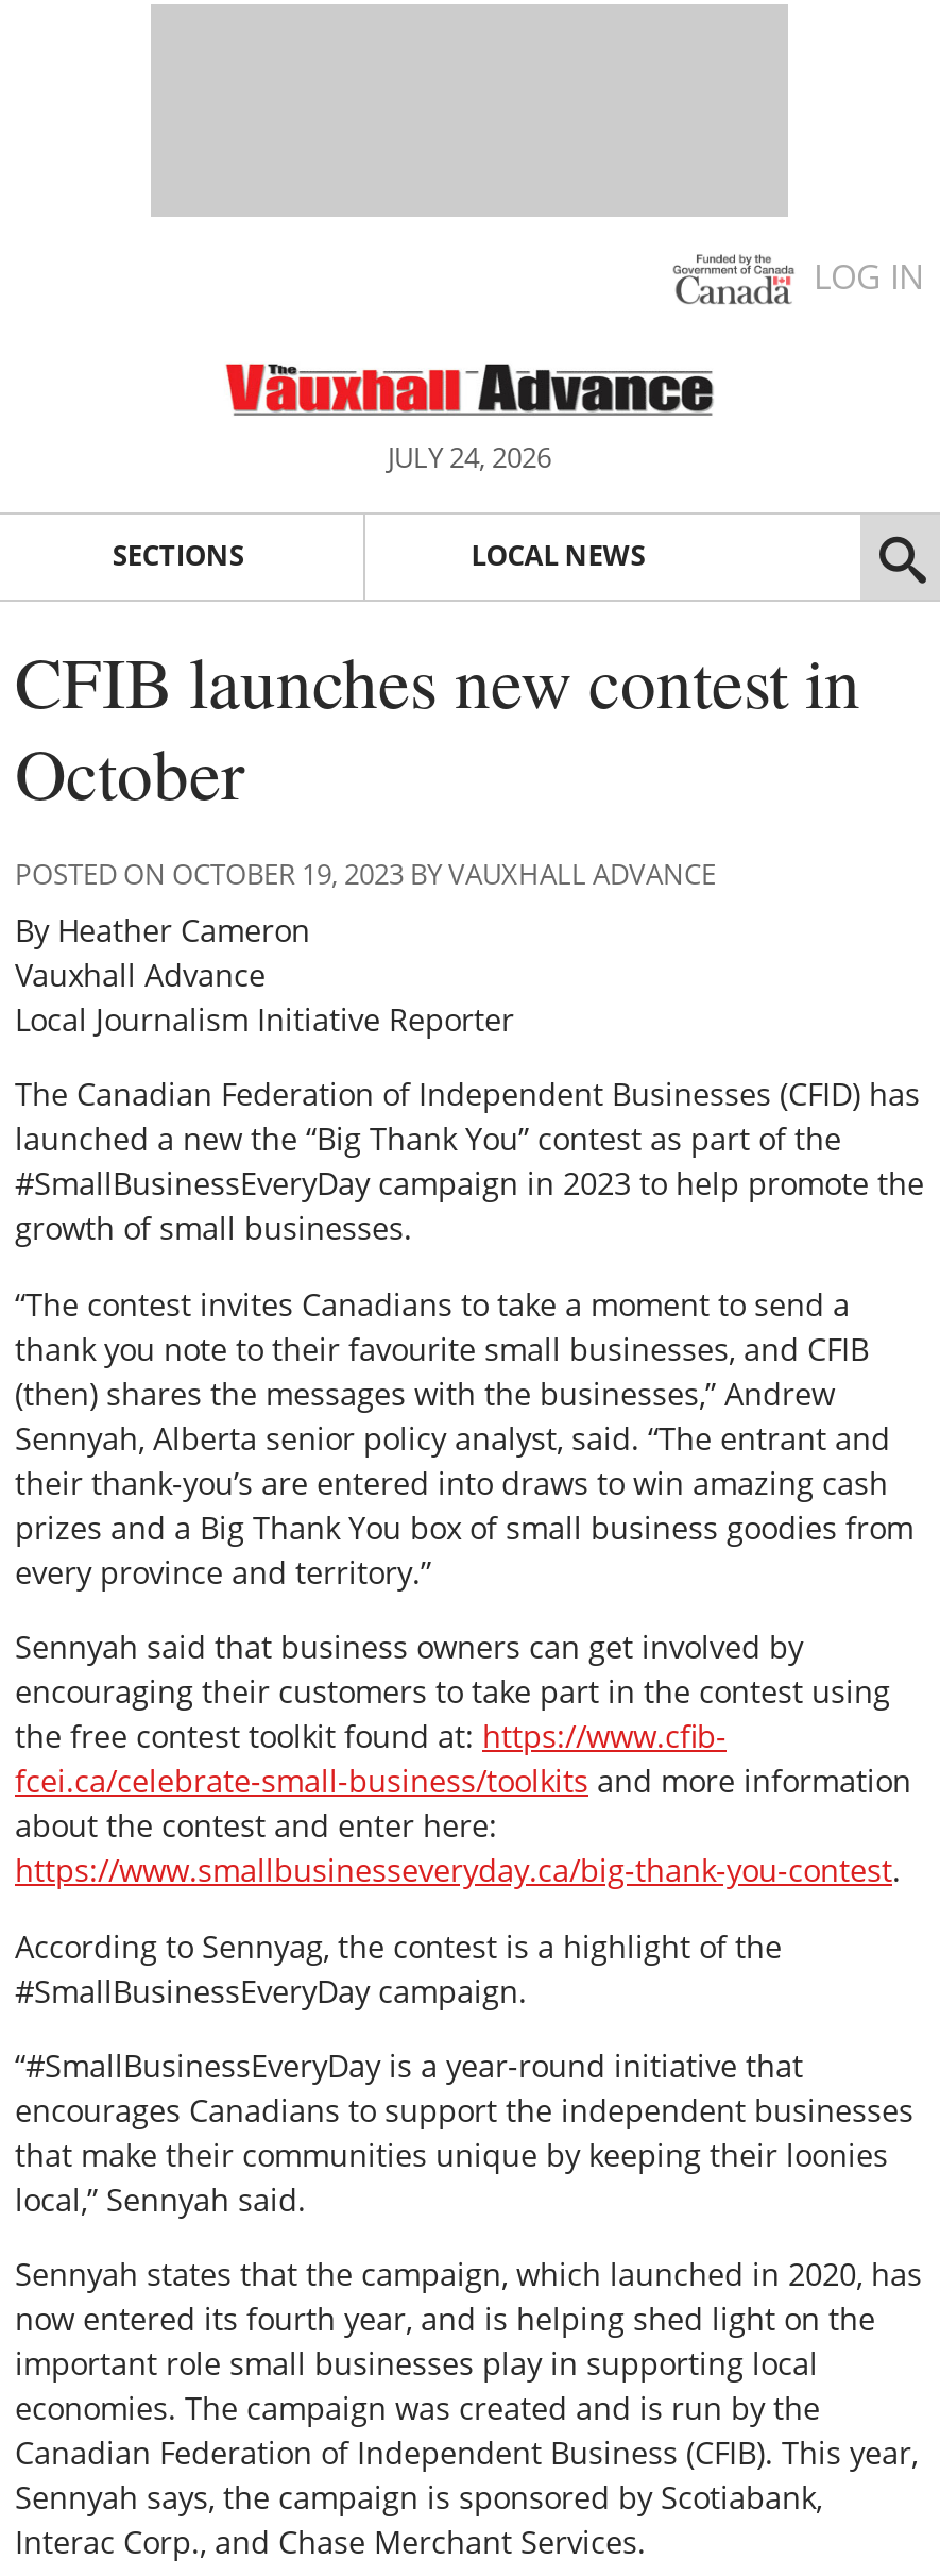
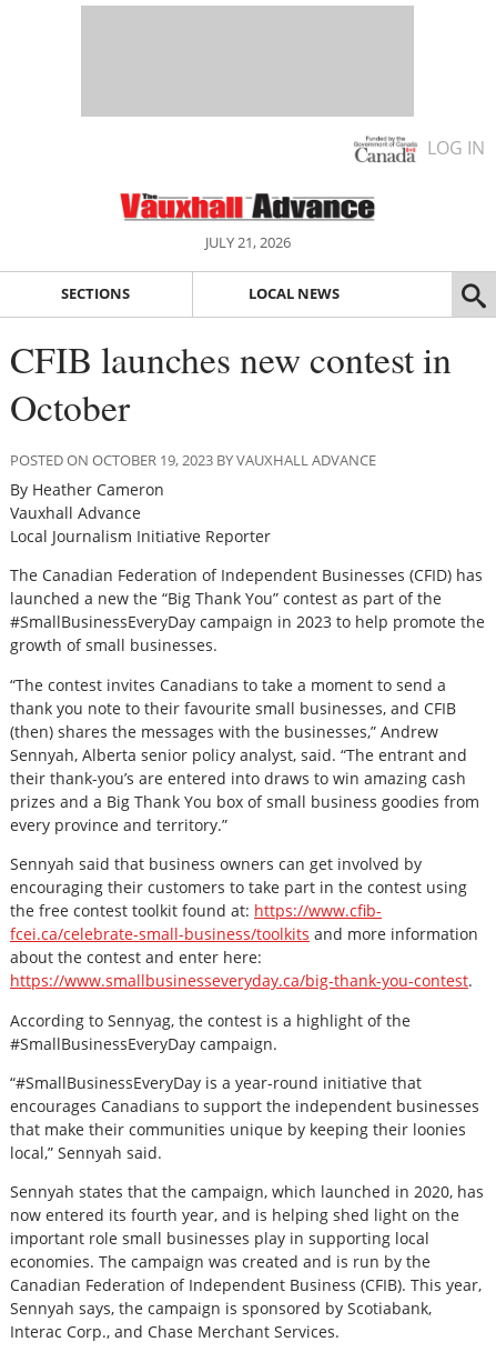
- JULY 24, 2026
+ JULY 21, 2026
